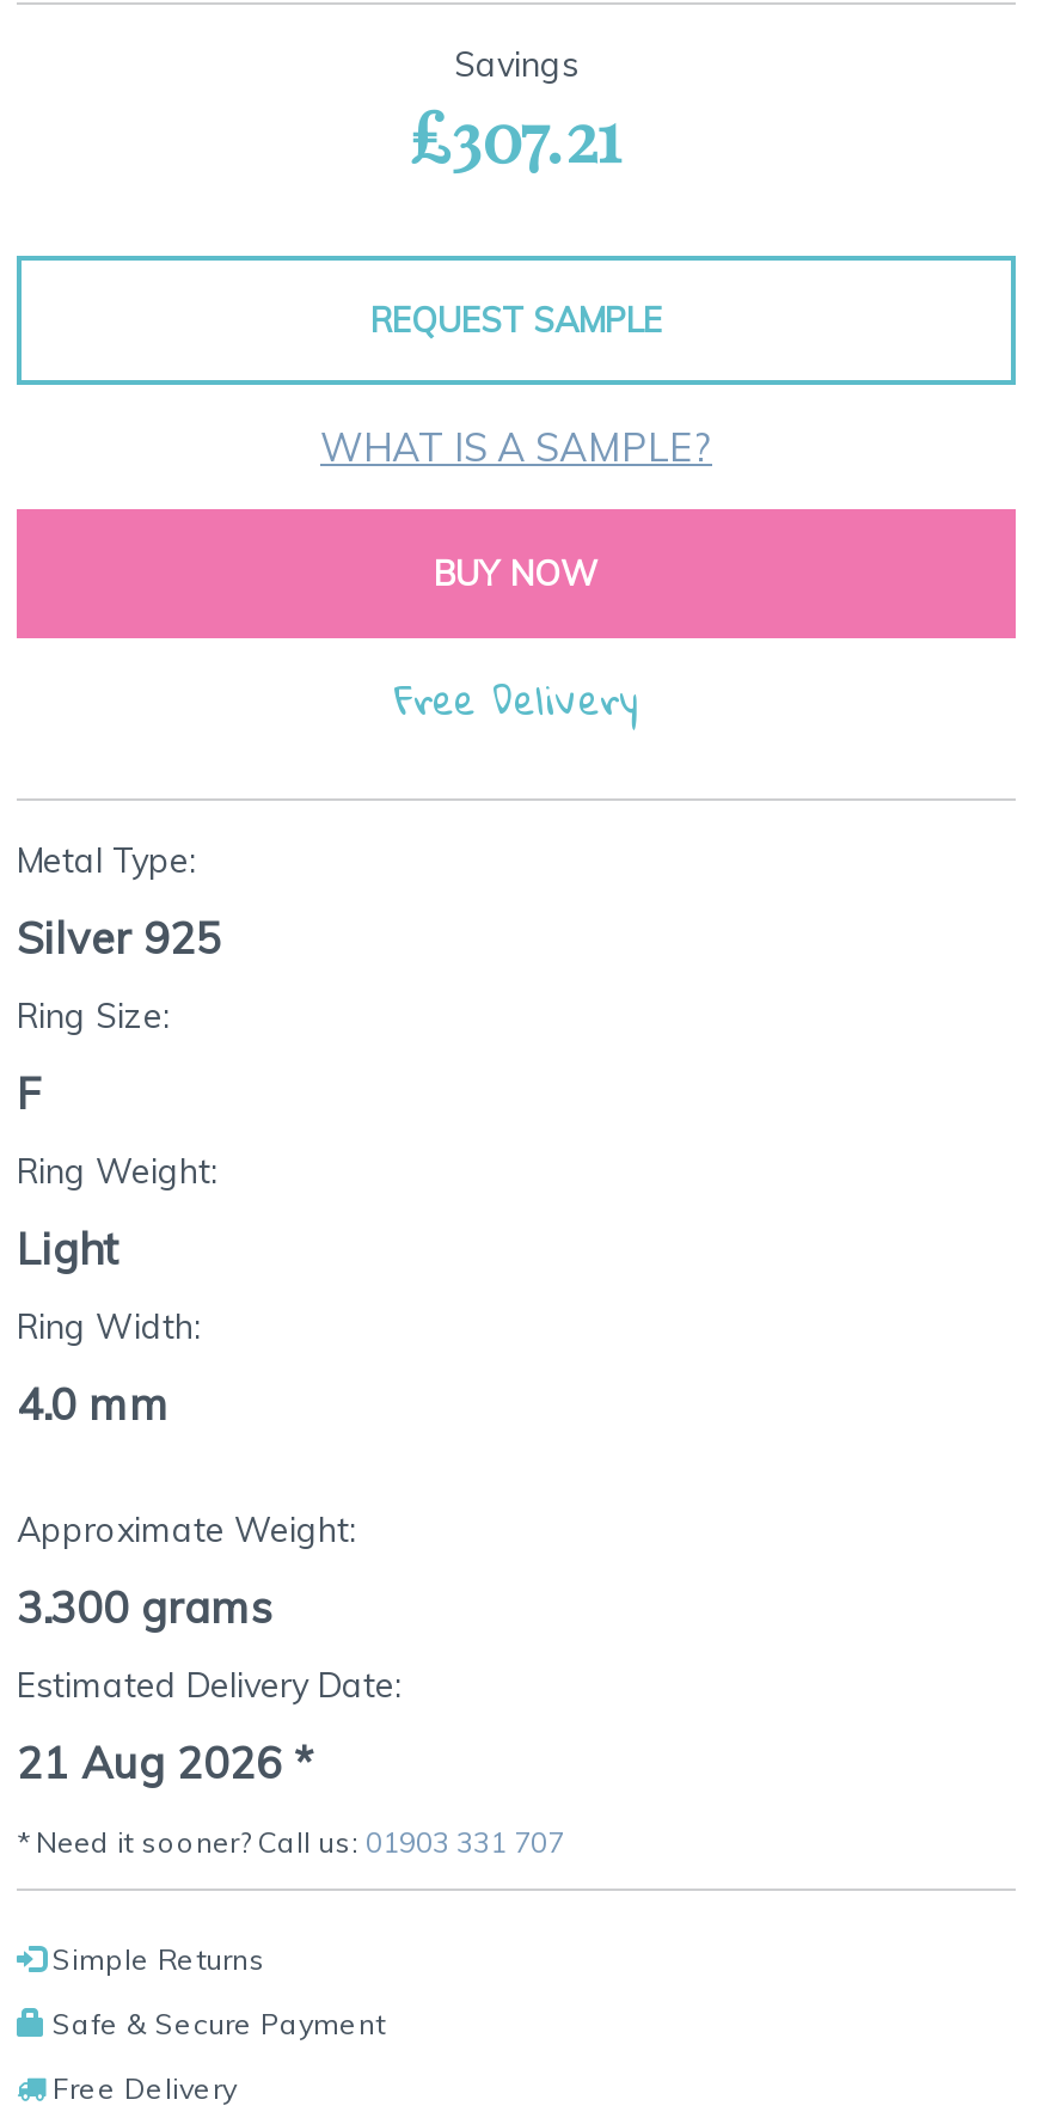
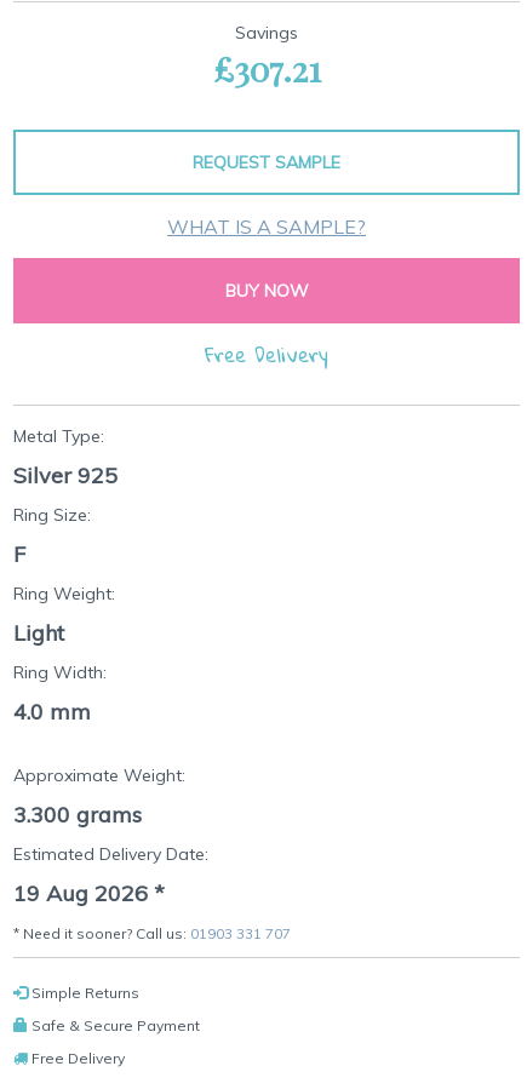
- 21 Aug 2026 *
+ 19 Aug 2026 *
